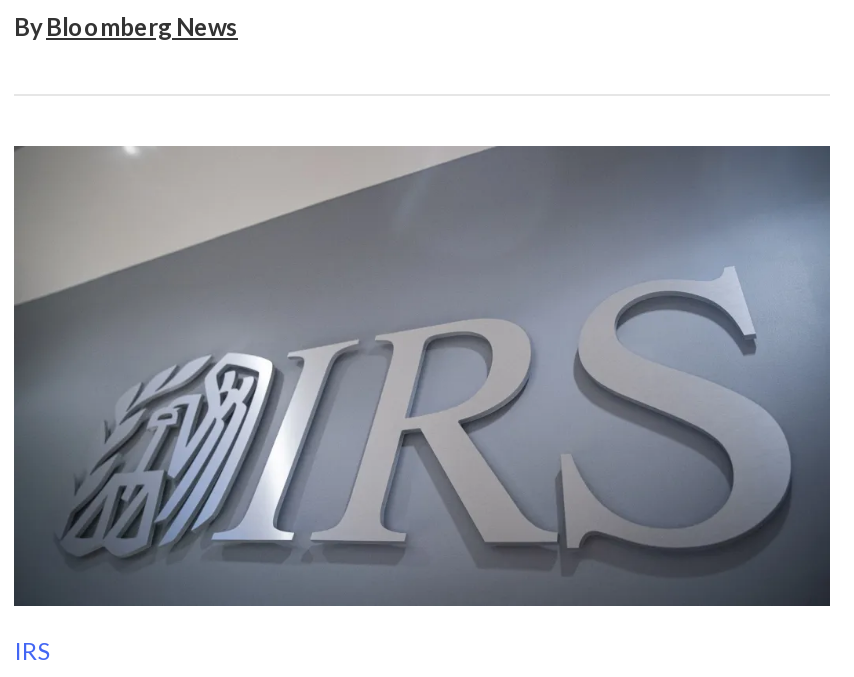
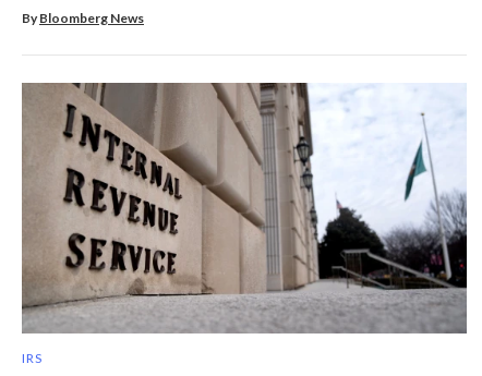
- [image]
+ [image]
